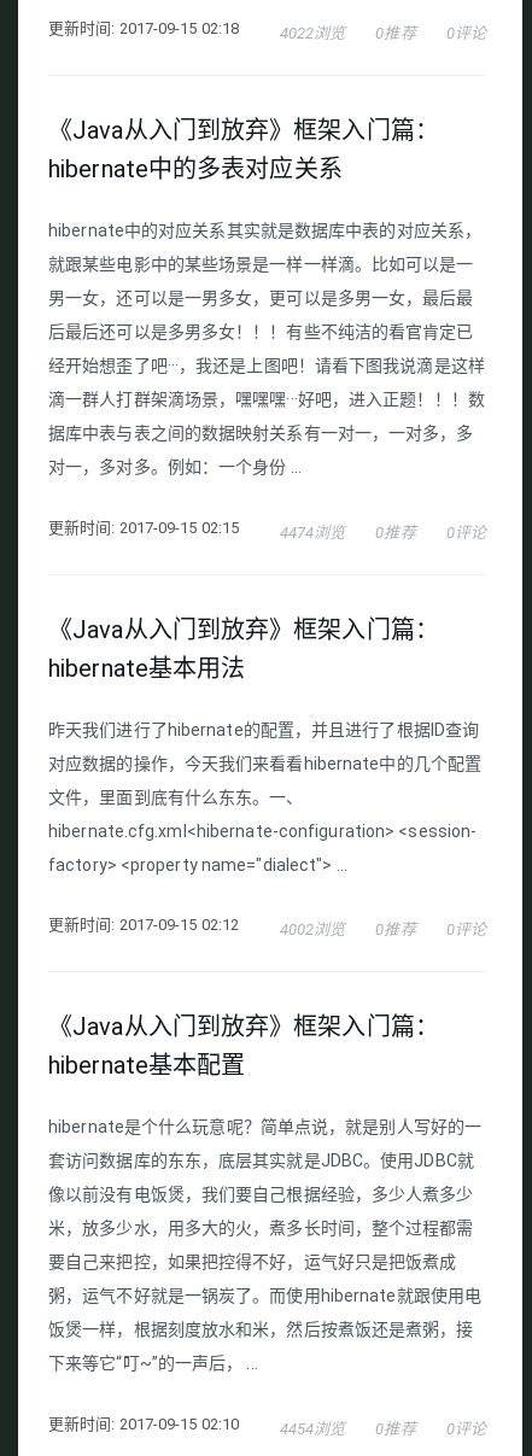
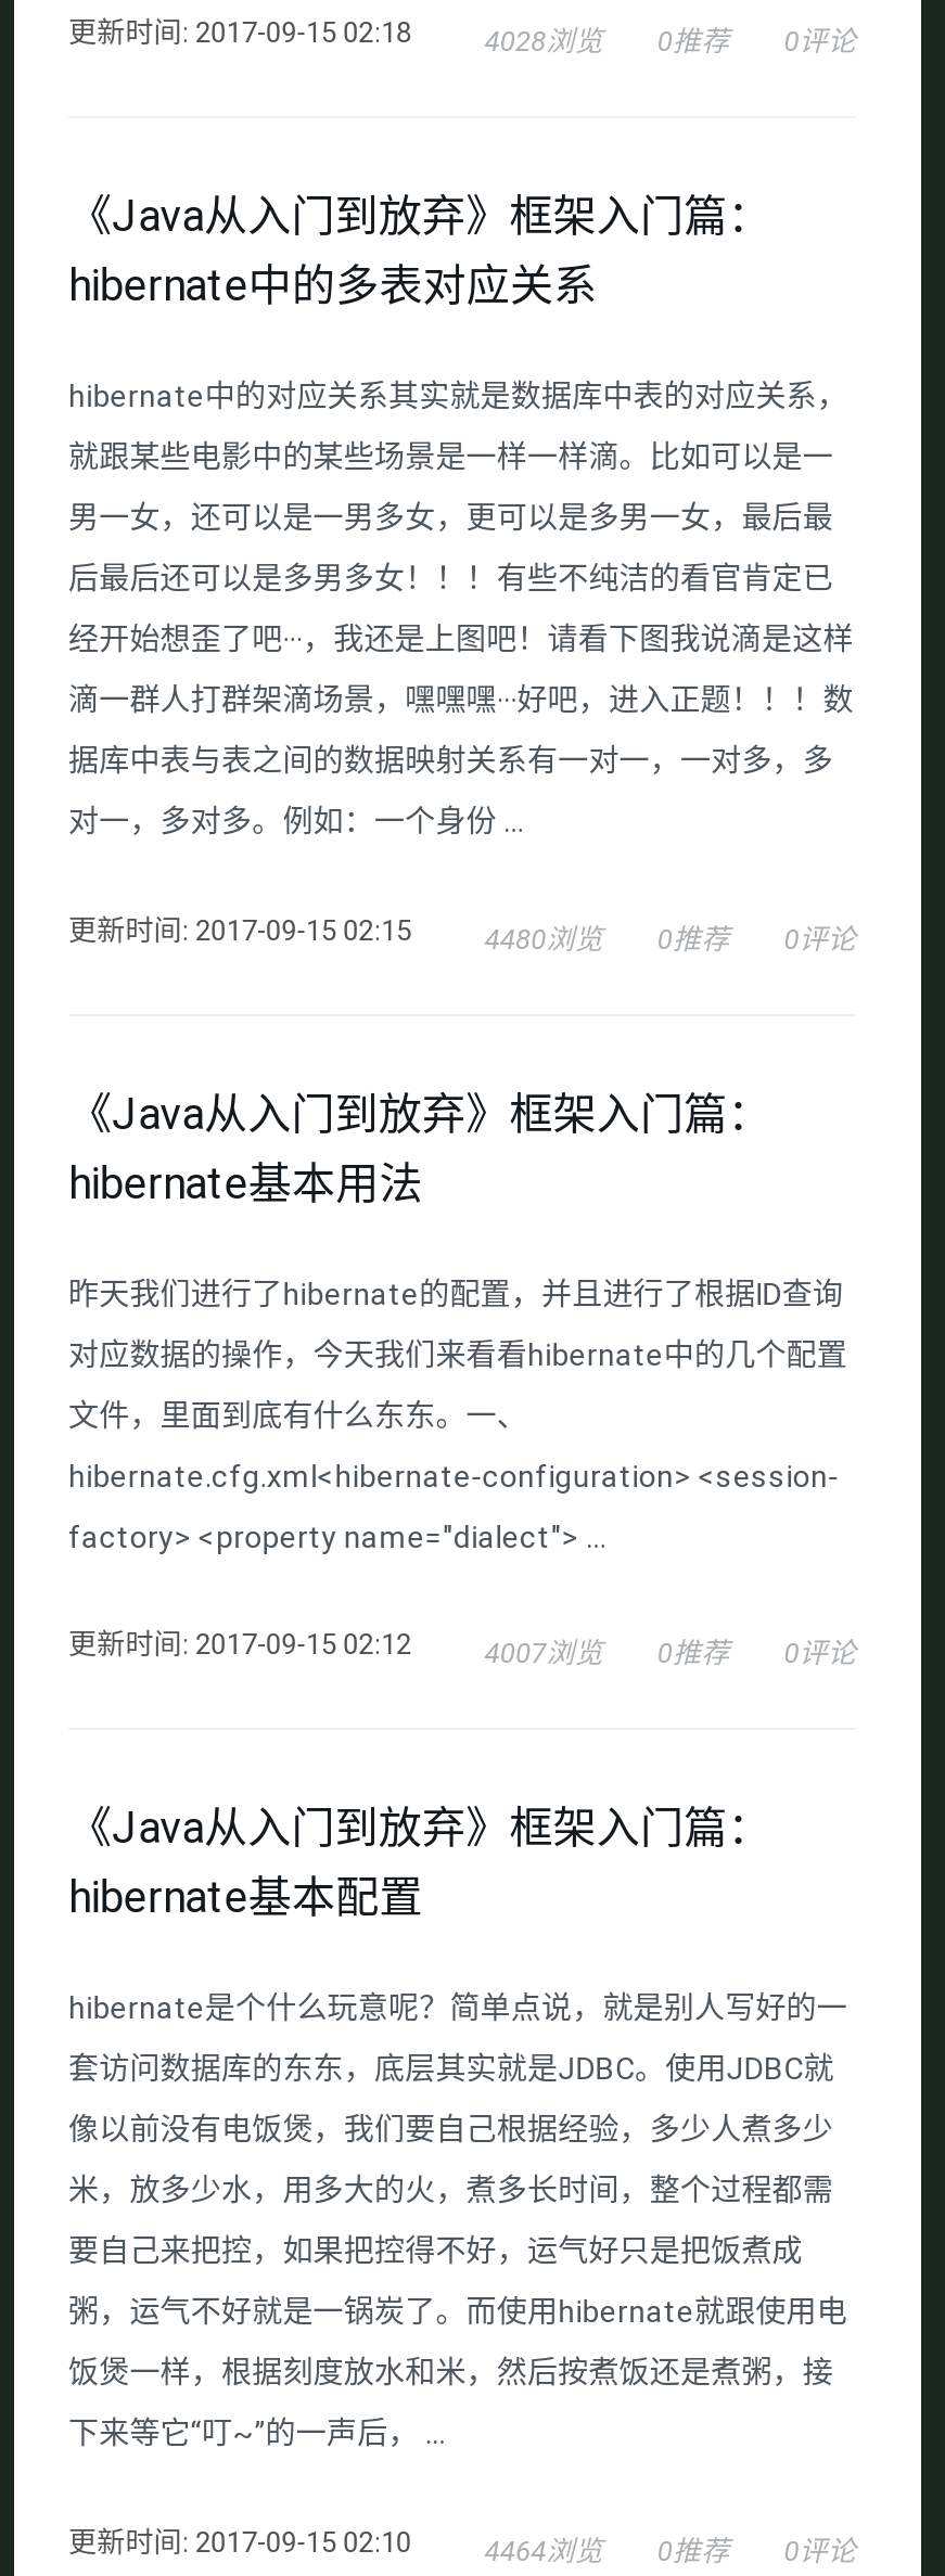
- 4022浏览
+ 4028浏览

- 4474浏览
+ 4480浏览

- 4002浏览
+ 4007浏览

- 4454浏览
+ 4464浏览
